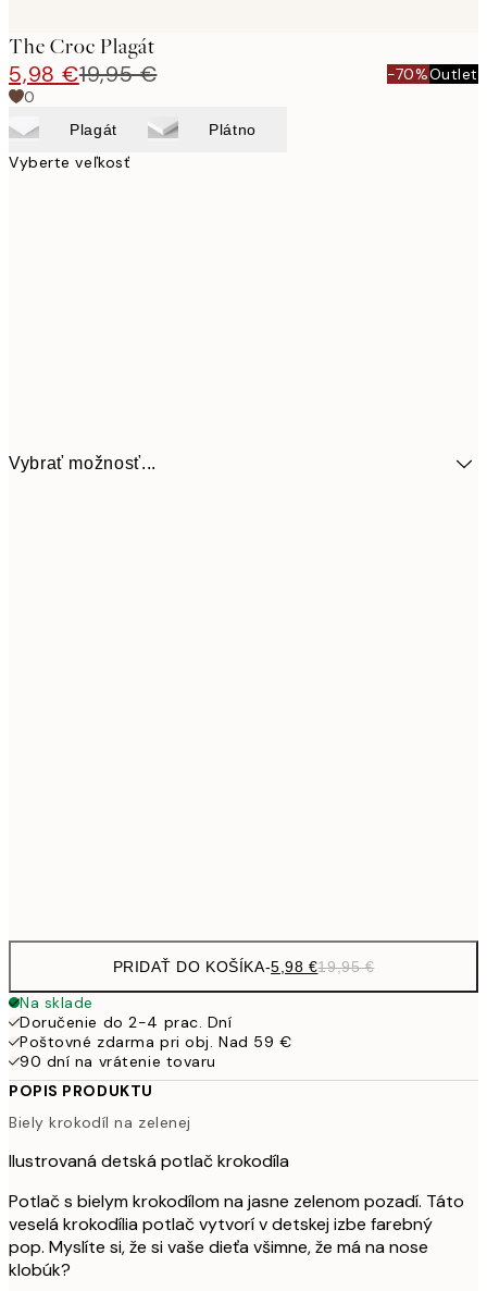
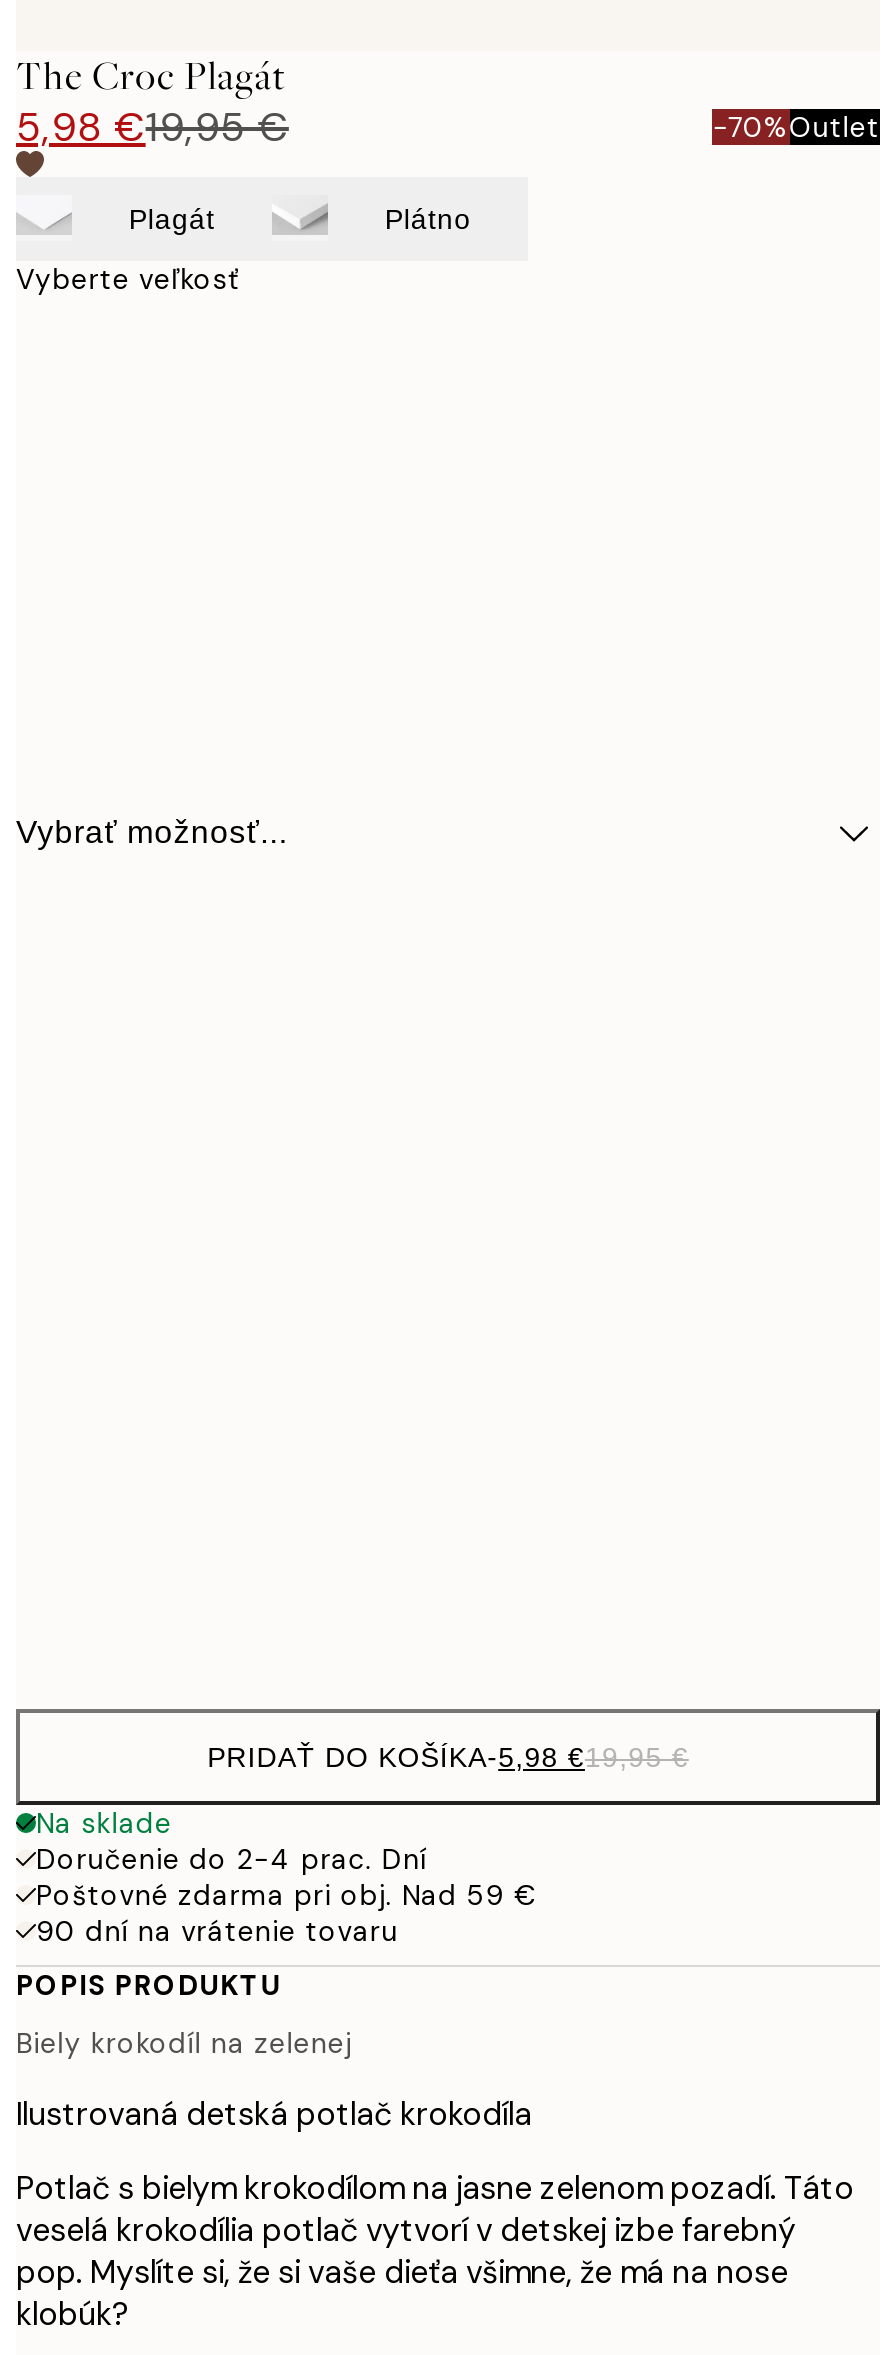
- 0
